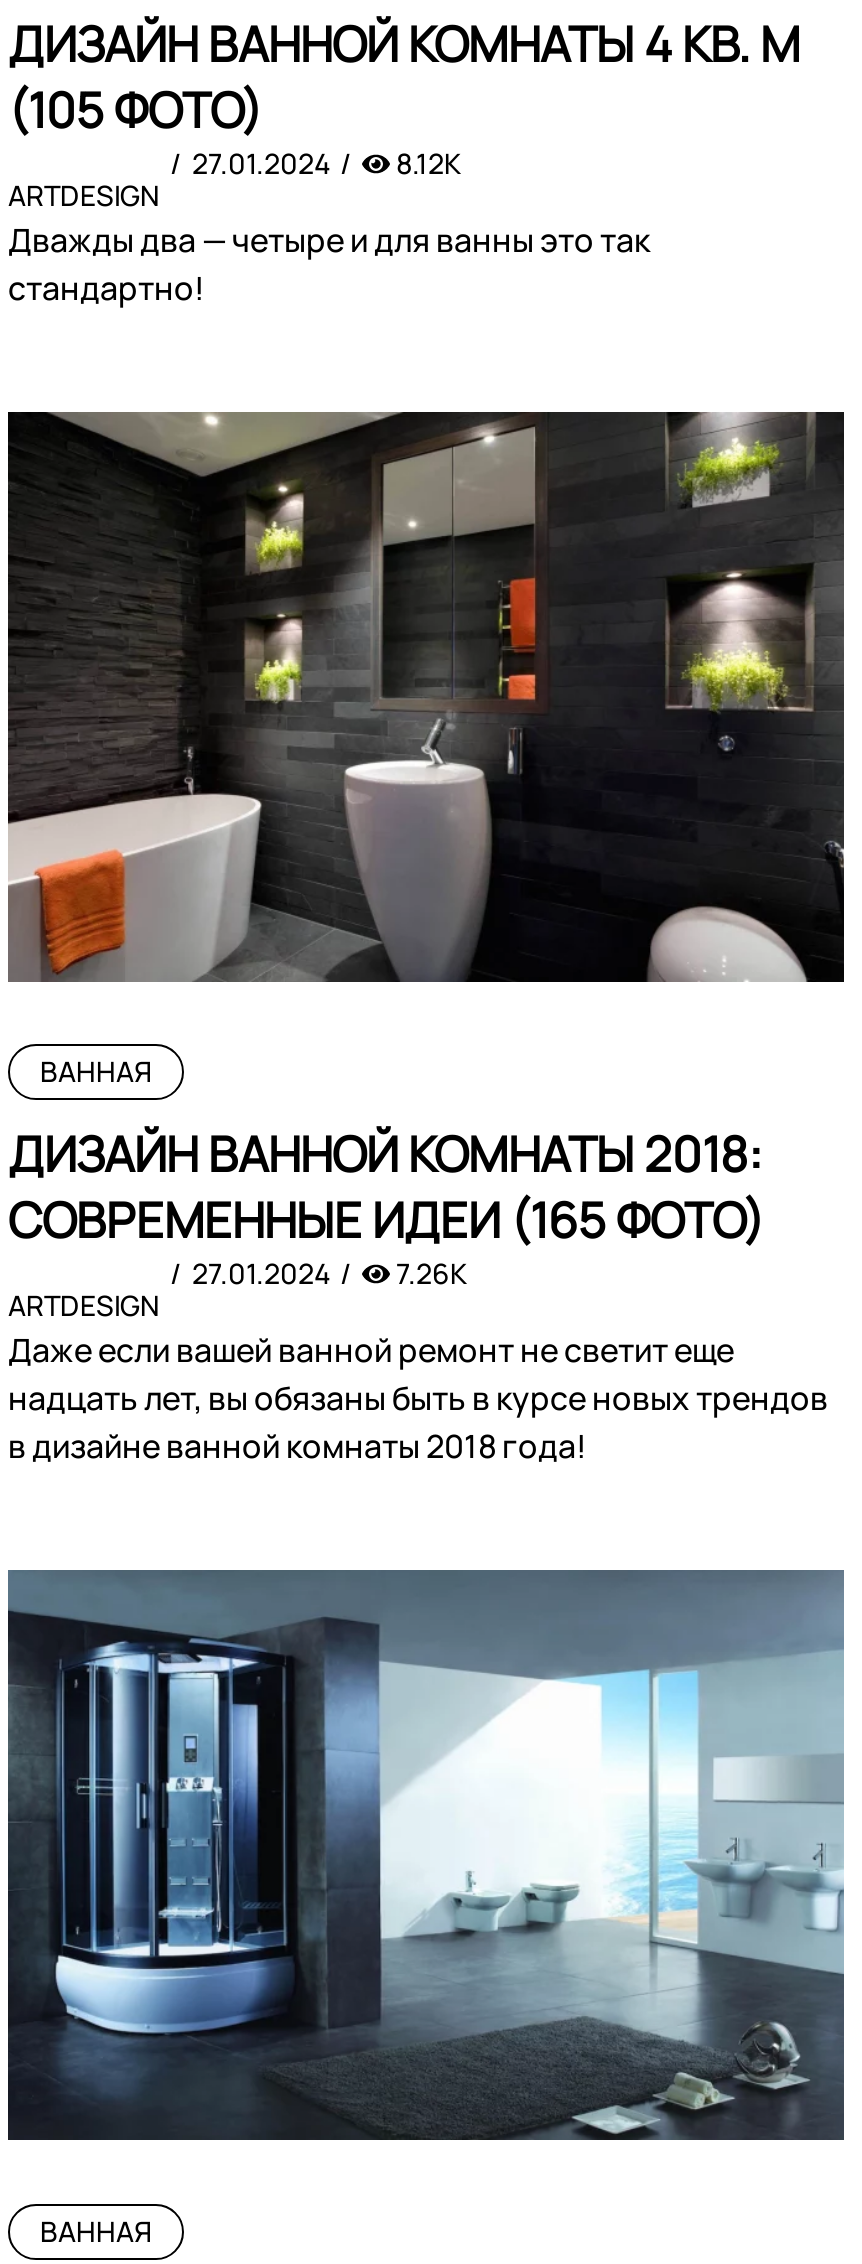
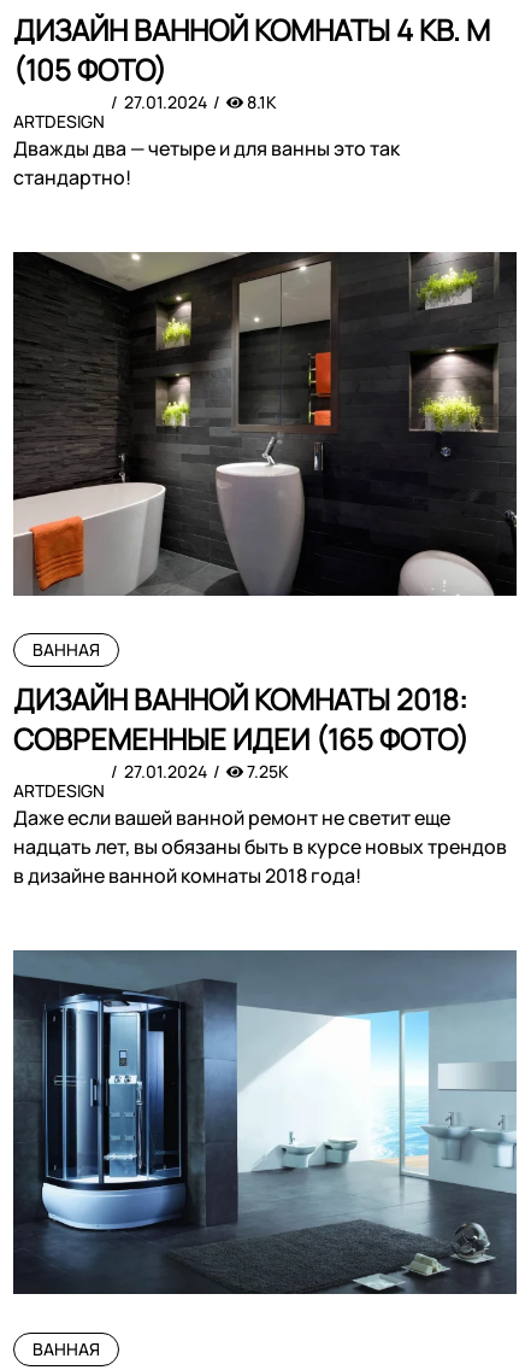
- 27.01.2024 8.12K
+ 27.01.2024 8.1K

- 27.01.2024 7.26K
+ 27.01.2024 7.25K
